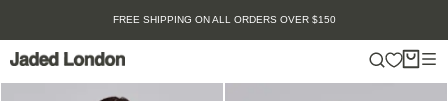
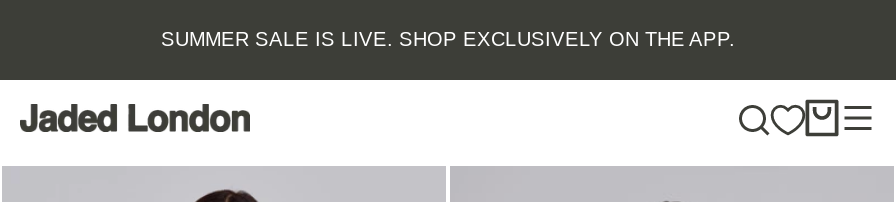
- FREE SHIPPING ON ALL ORDERS OVER $150
+ SUMMER SALE IS LIVE. SHOP EXCLUSIVELY ON THE APP.
